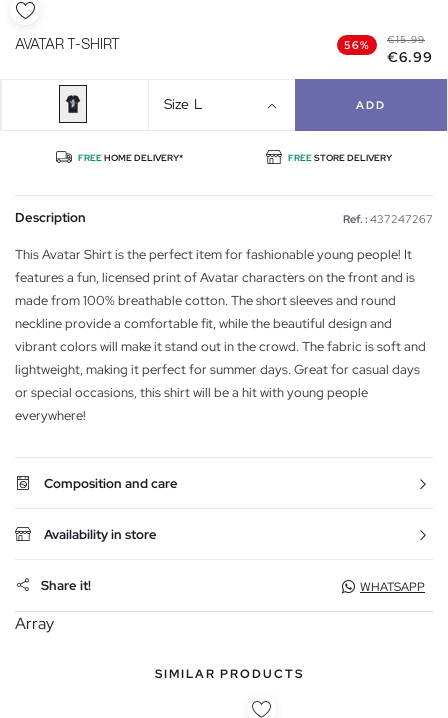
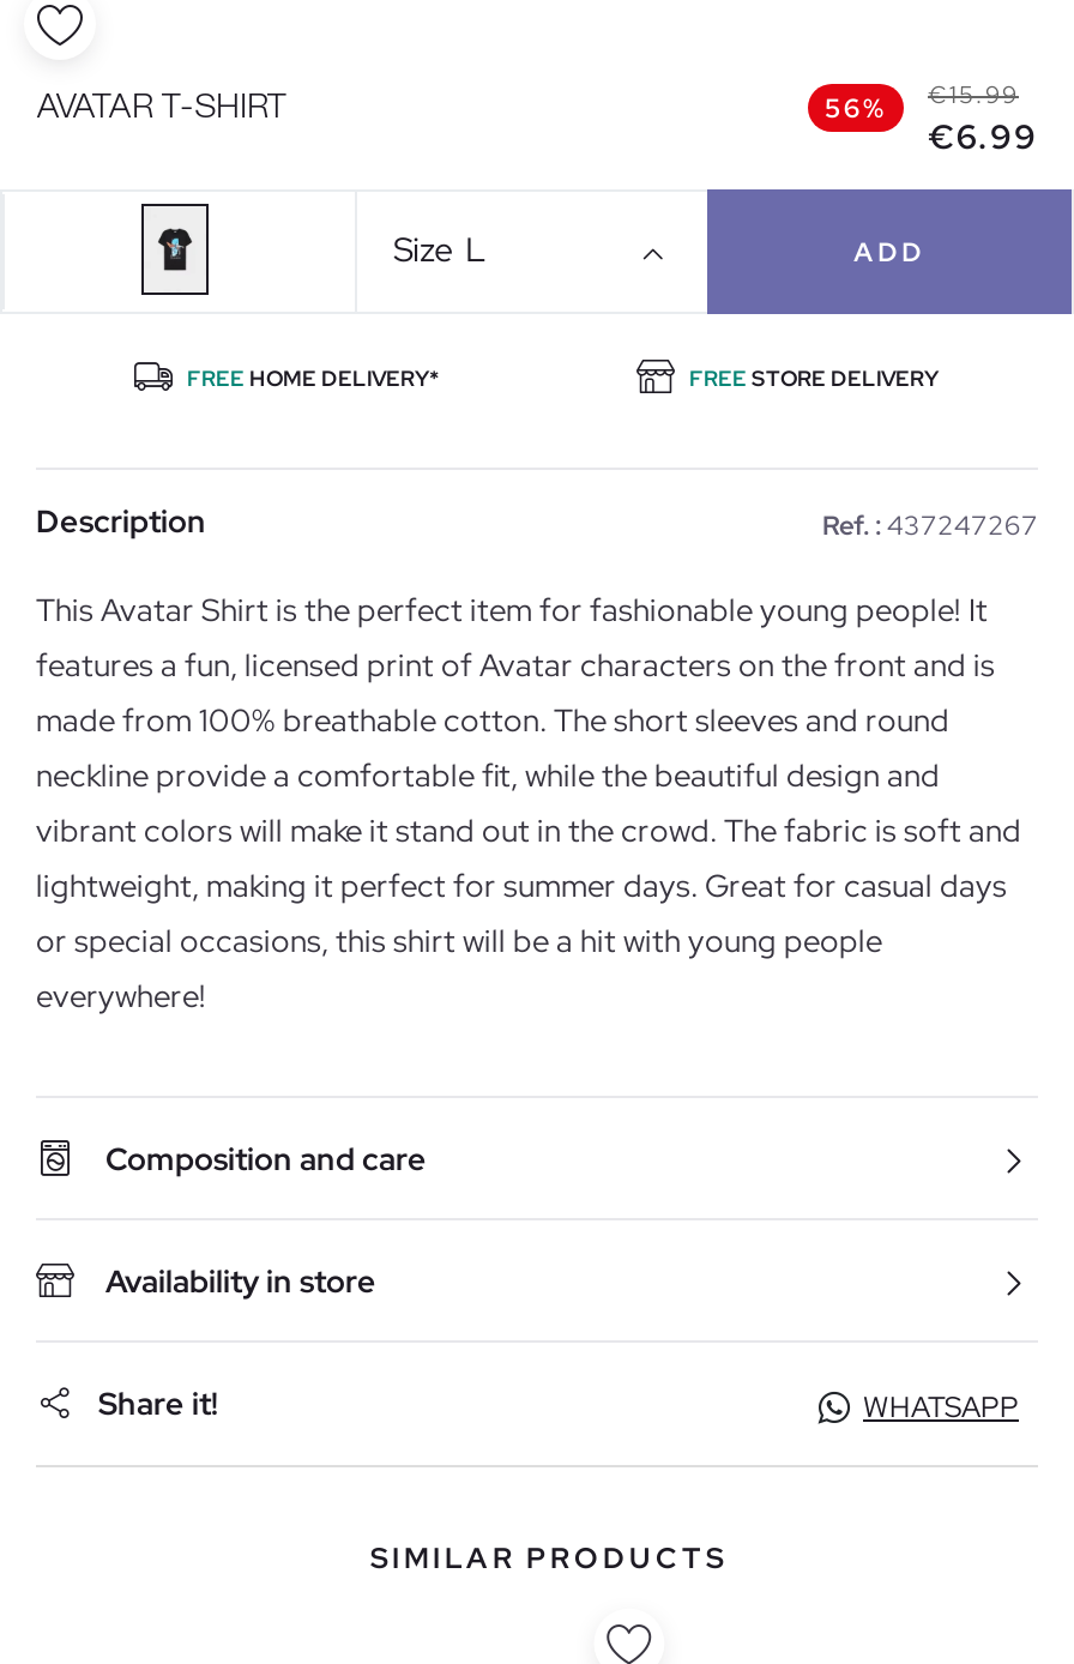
- Array
